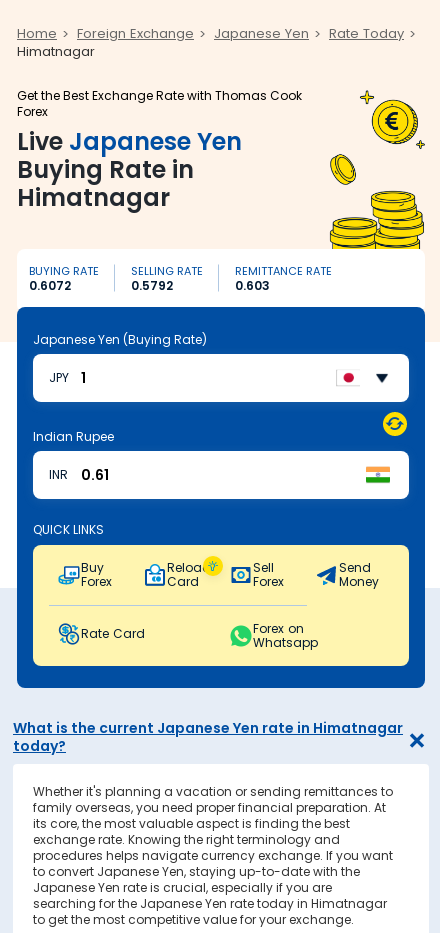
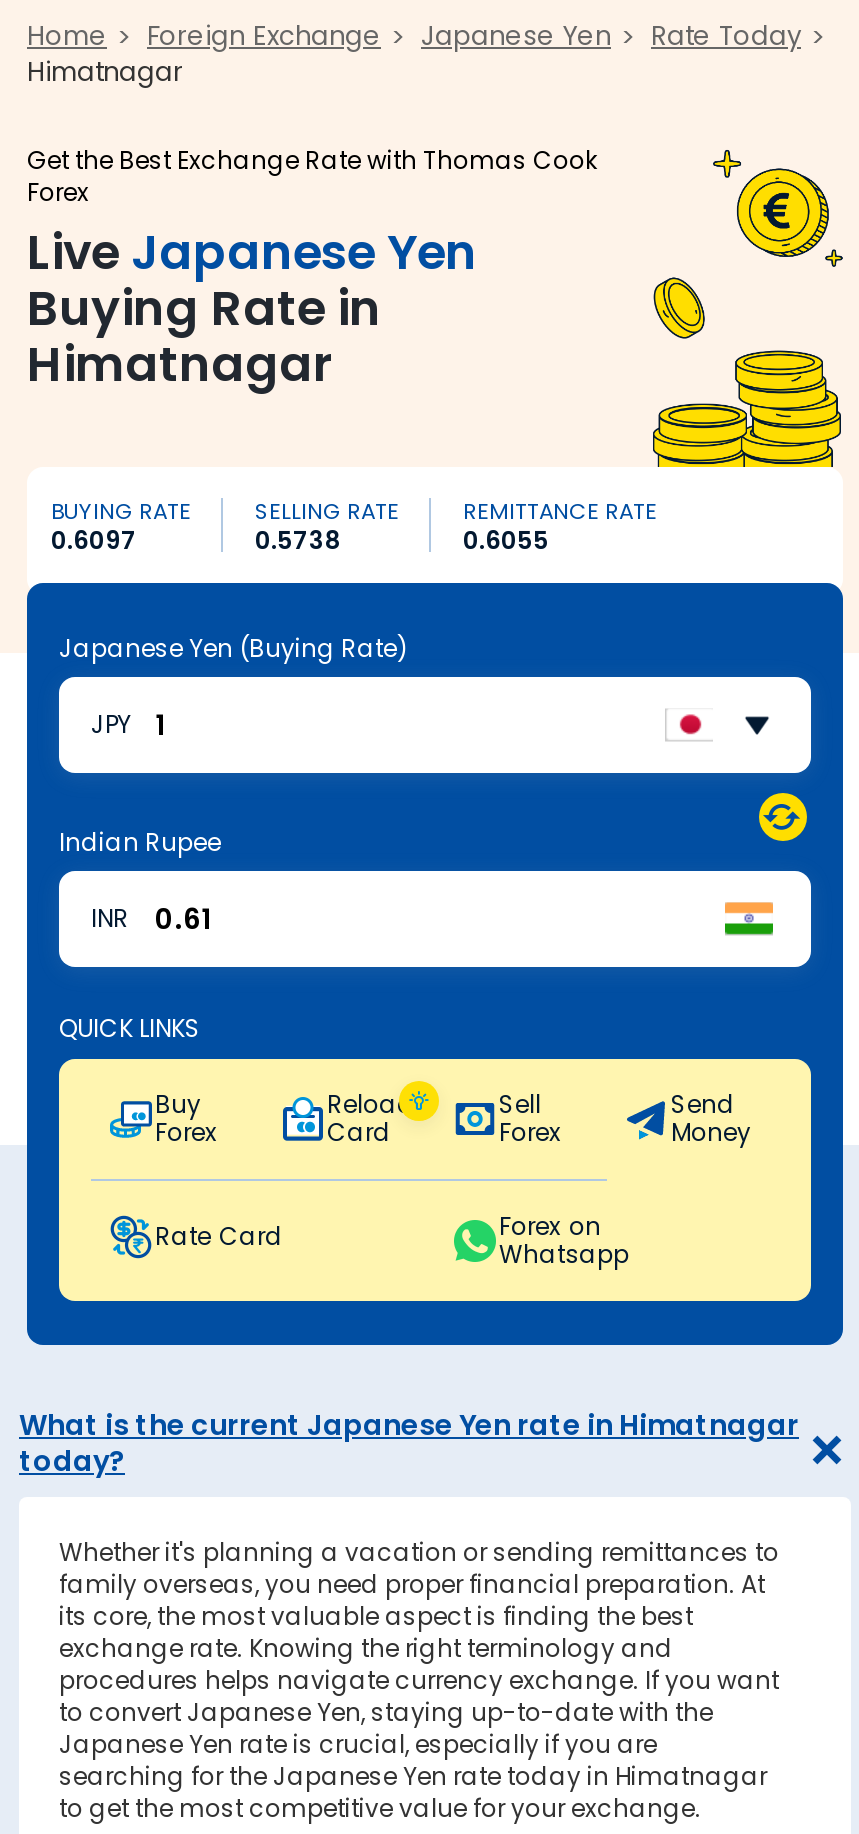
- 0.6072
+ 0.6097

- 0.5792
+ 0.5738

- 0.603
+ 0.6055
